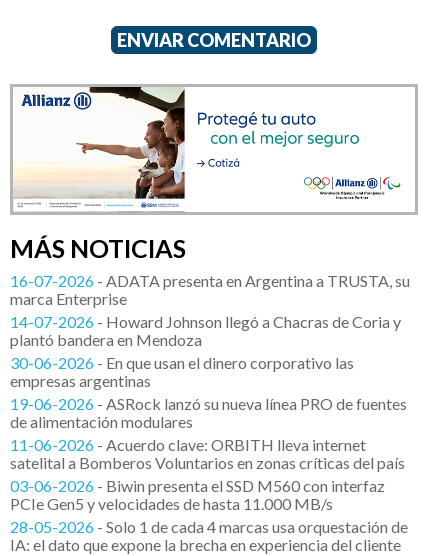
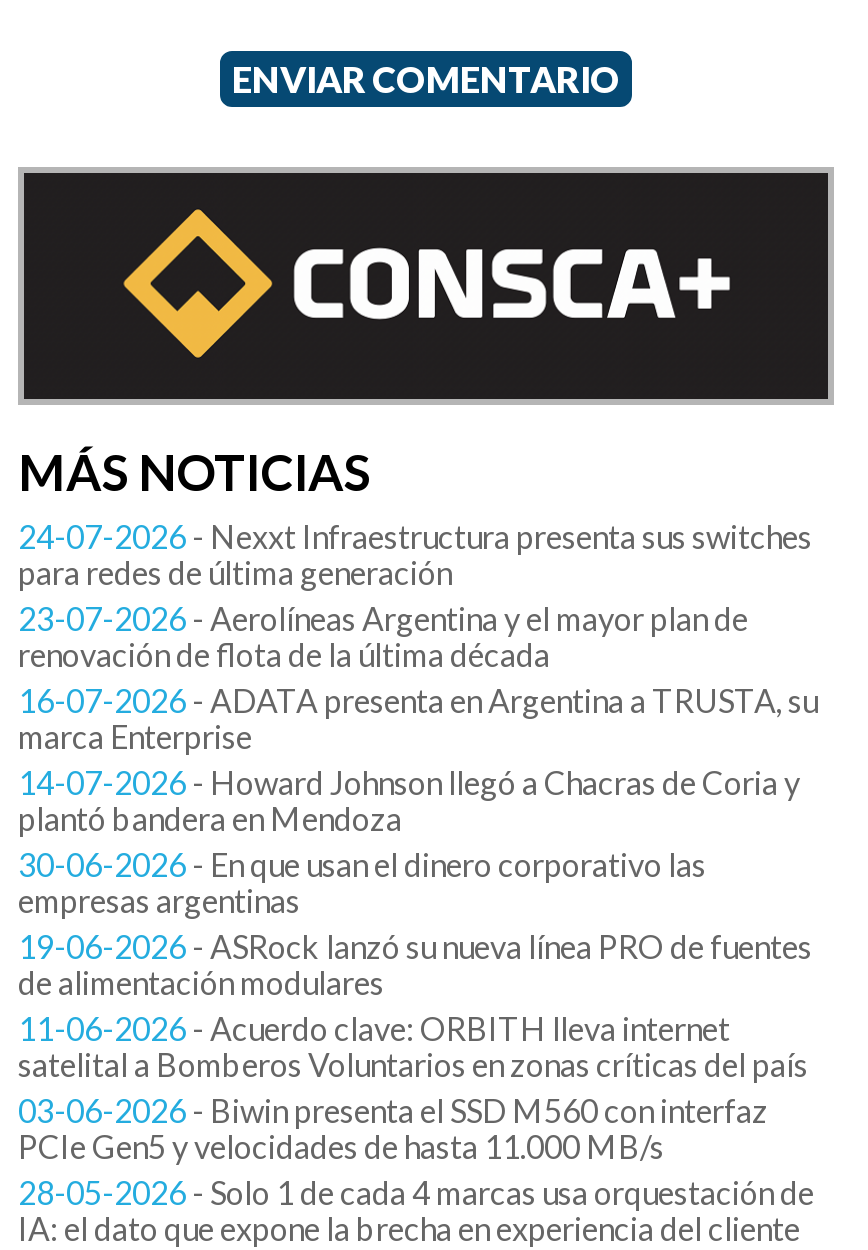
- [image]
+ [image]

+ 24-07-2026 - Nexxt Infraestructura presenta sus switches
+ para redes de última generación
+ 23-07-2026 - Aerolíneas Argentina y el mayor plan de
+ renovación de flota de la última década
